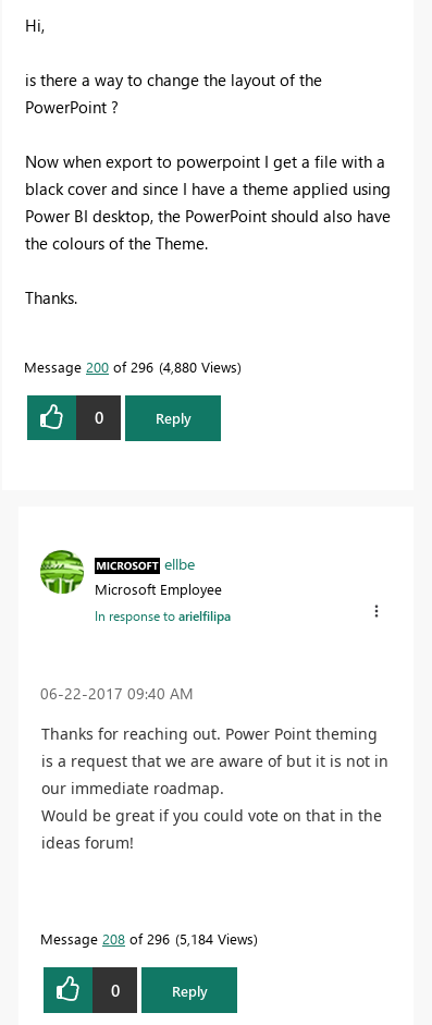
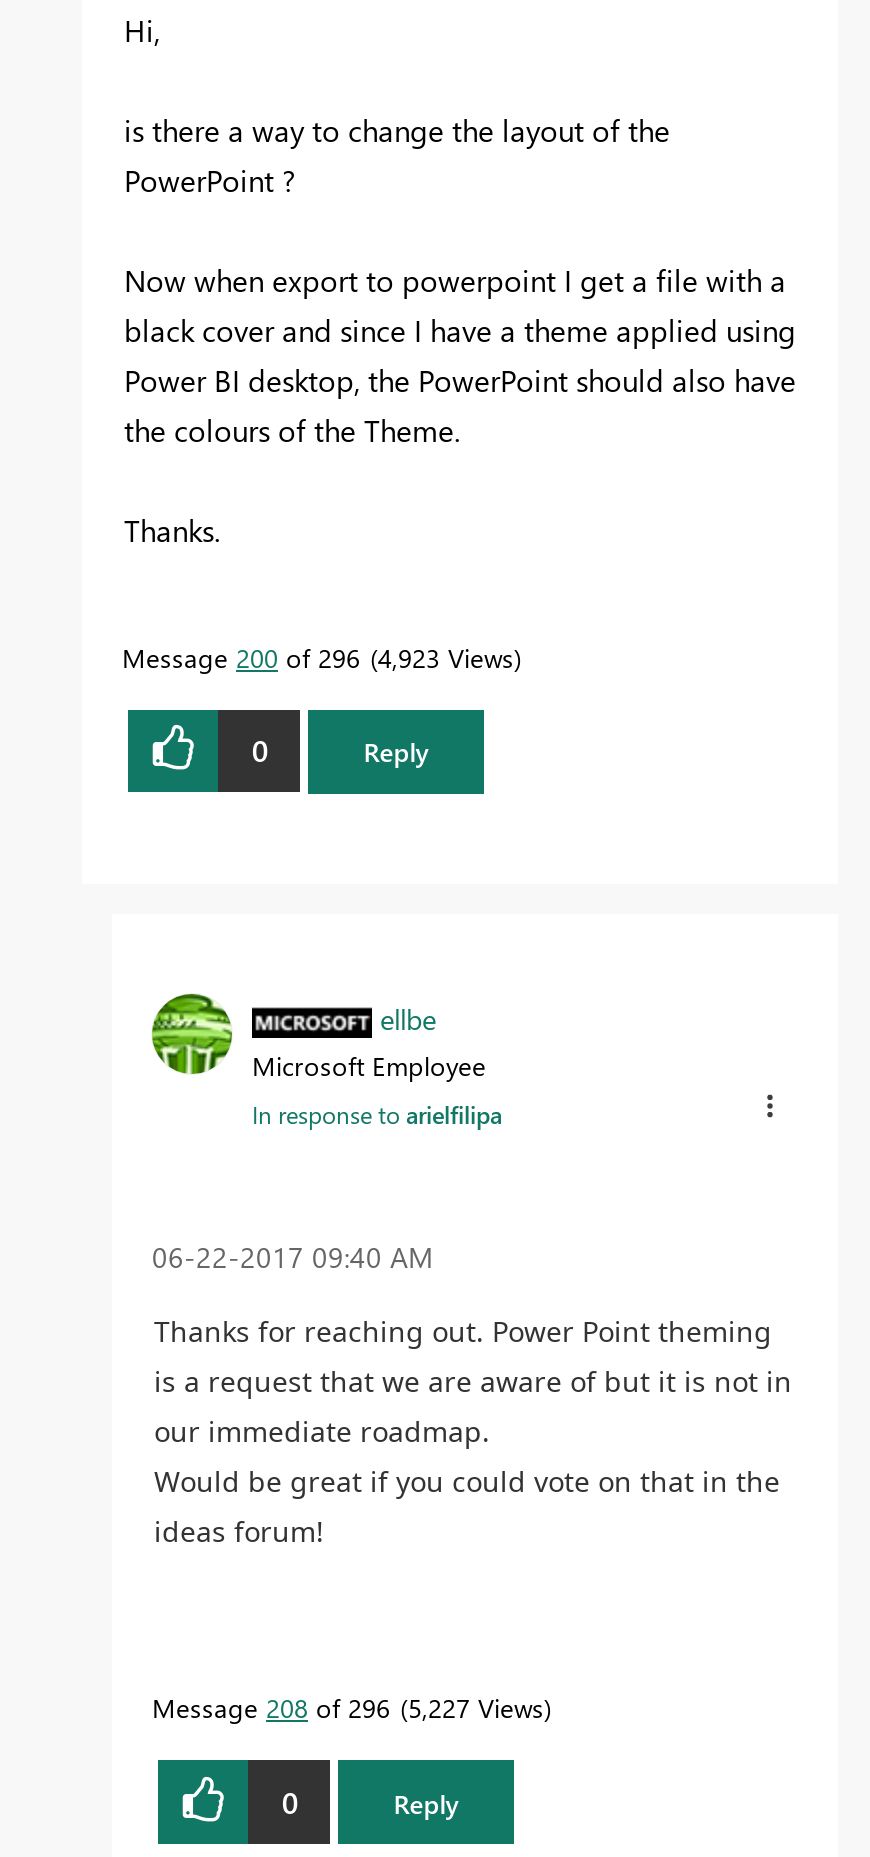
- Message 200 of 296 4,880 Views
+ Message 200 of 296 4,923 Views

- Message 208 of 296 5,184 Views
+ Message 208 of 296 5,227 Views
